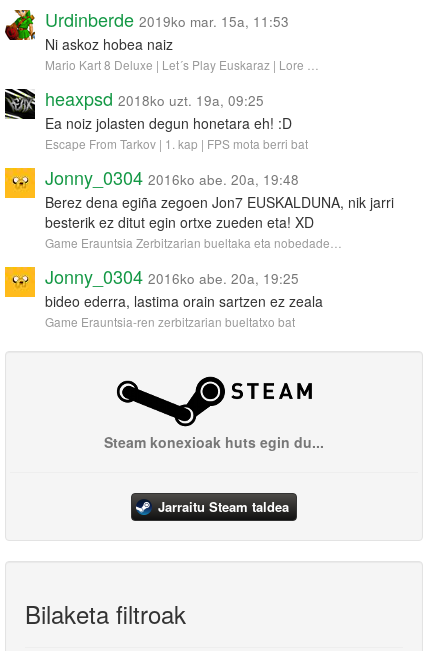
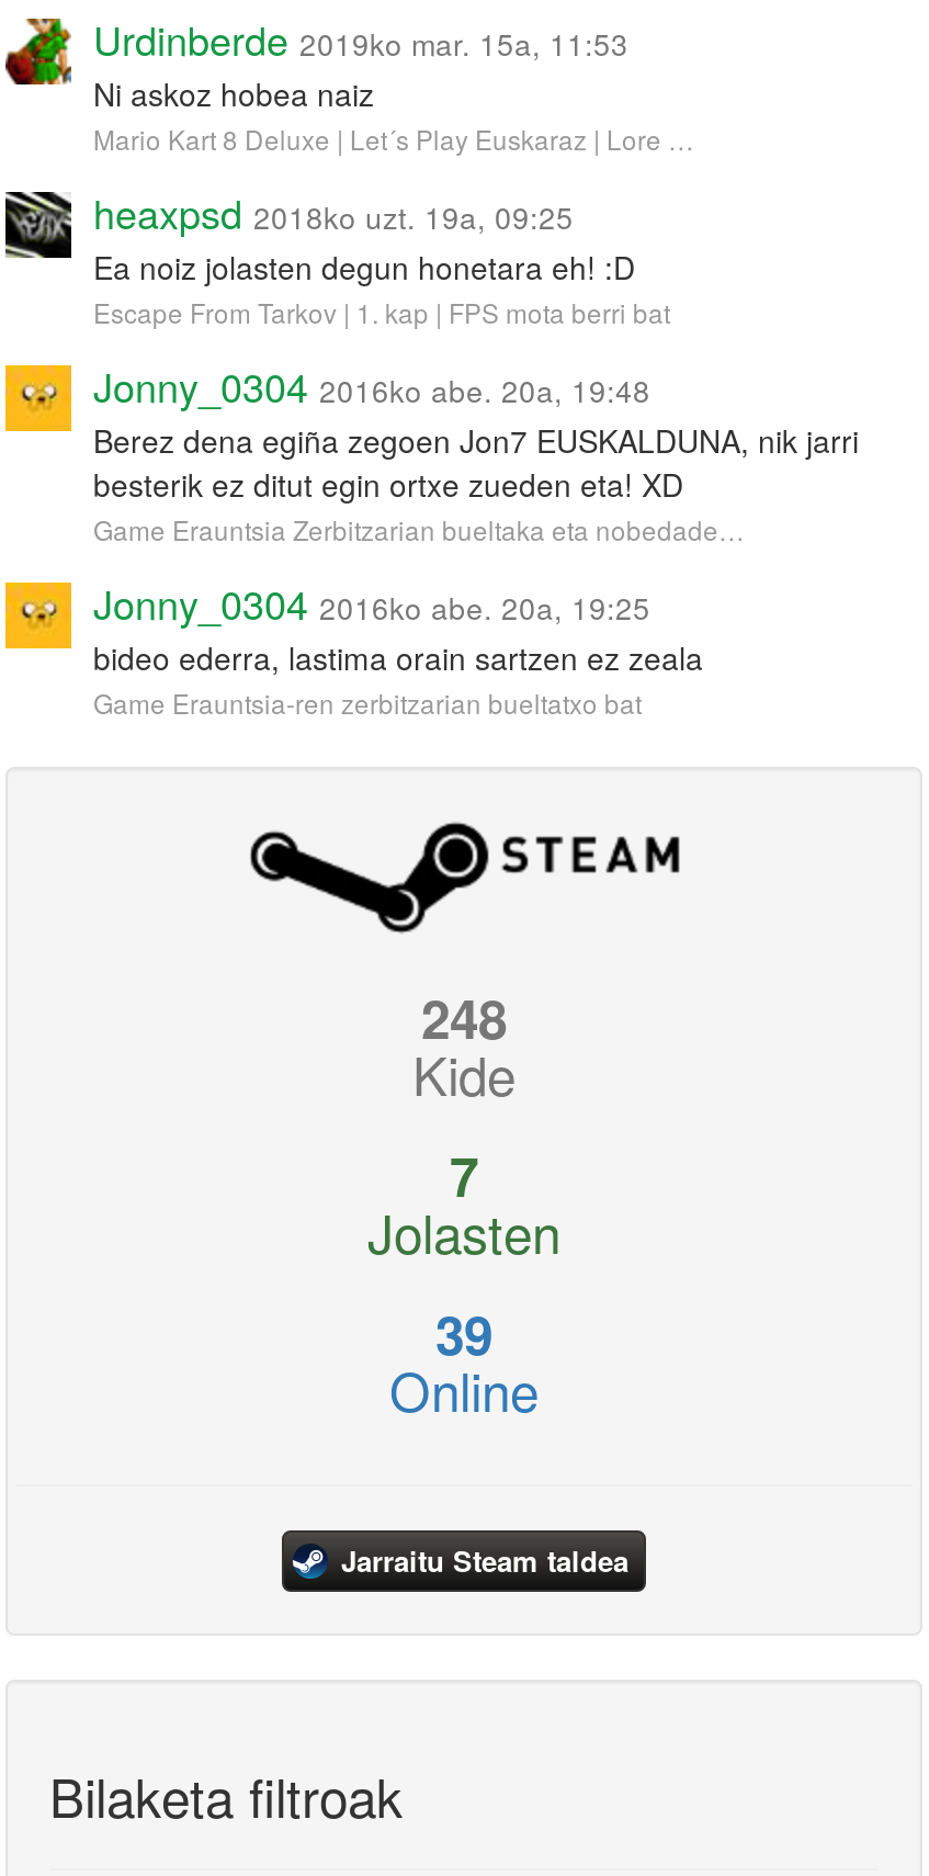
- Steam konexioak huts egin du...
+ 248
+ Kide
+ 7
+ Jolasten
+ 39
+ Online
